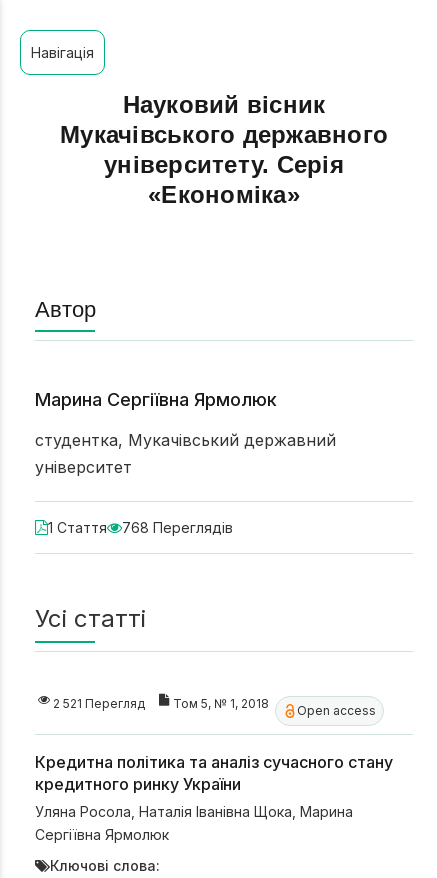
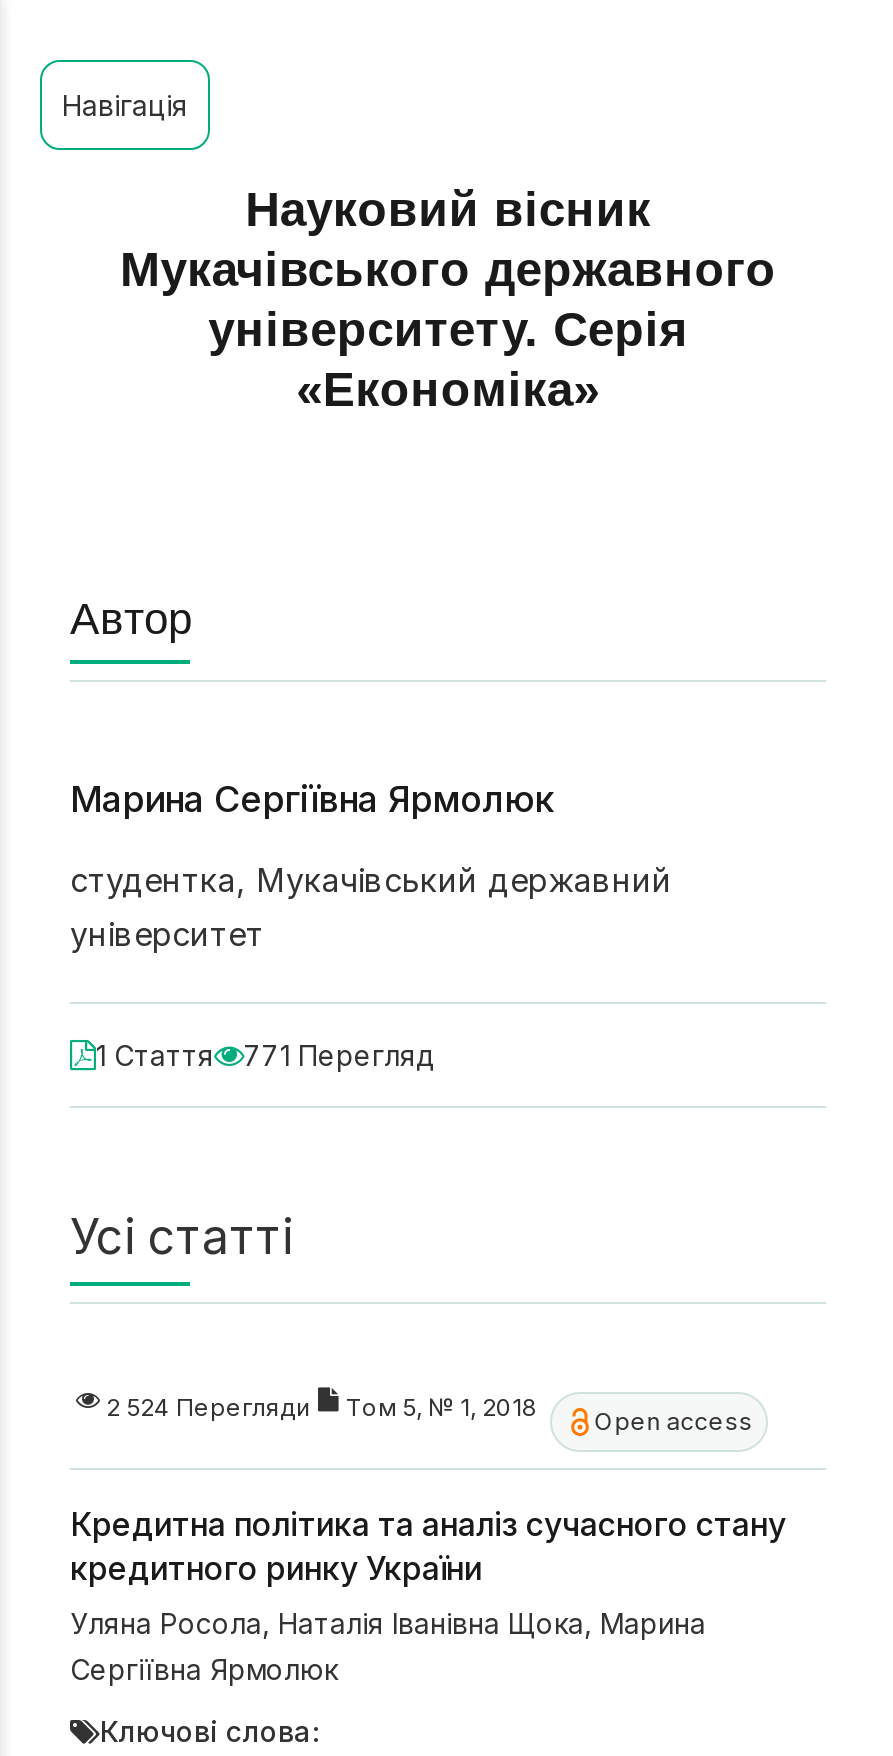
- 768 Переглядів
+ 771 Перегляд

- 2 521 Перегляд Том 5, № 1, 2018 Open access
+ 2 524 Перегляди Том 5, № 1, 2018 Open access
